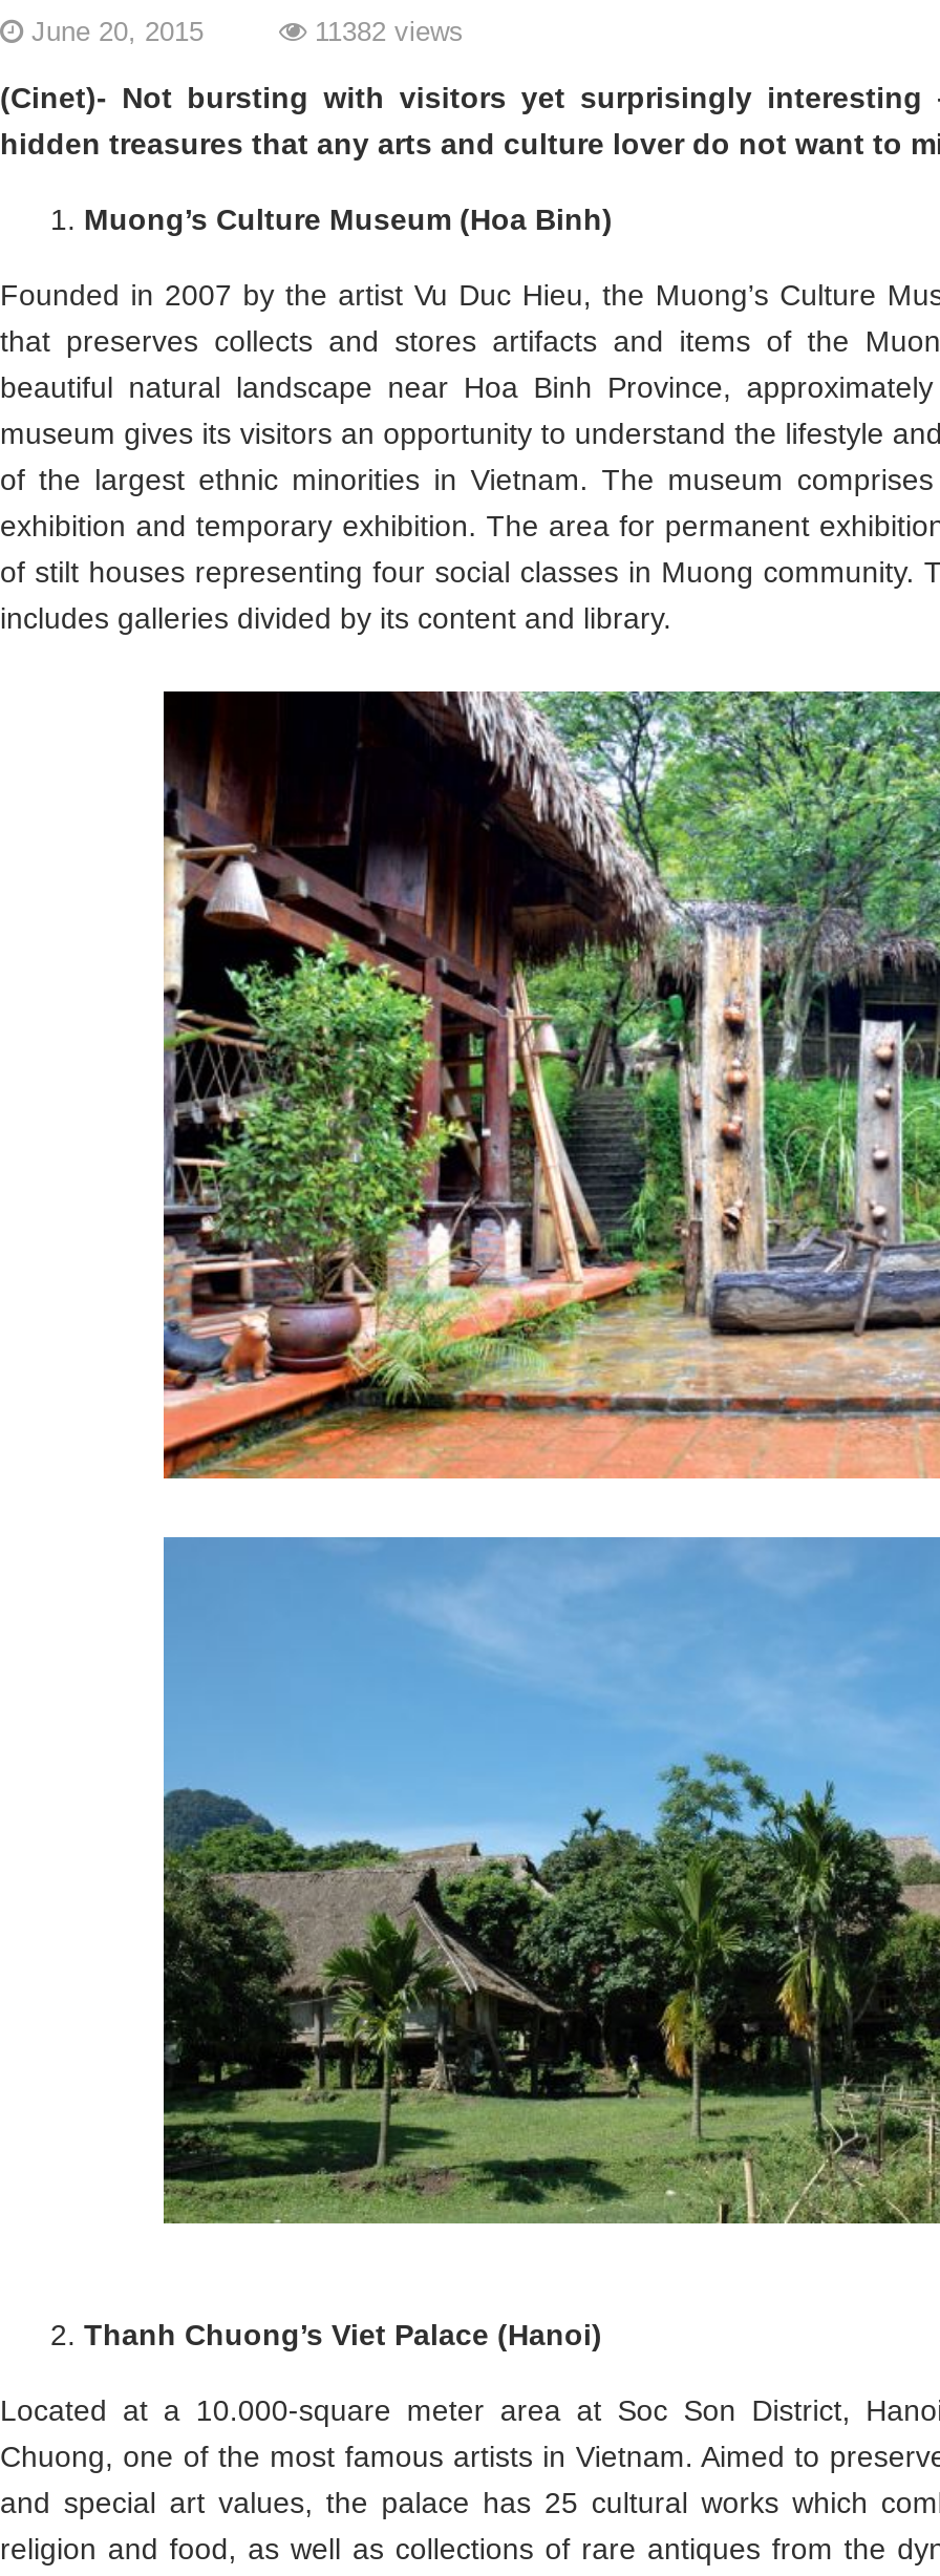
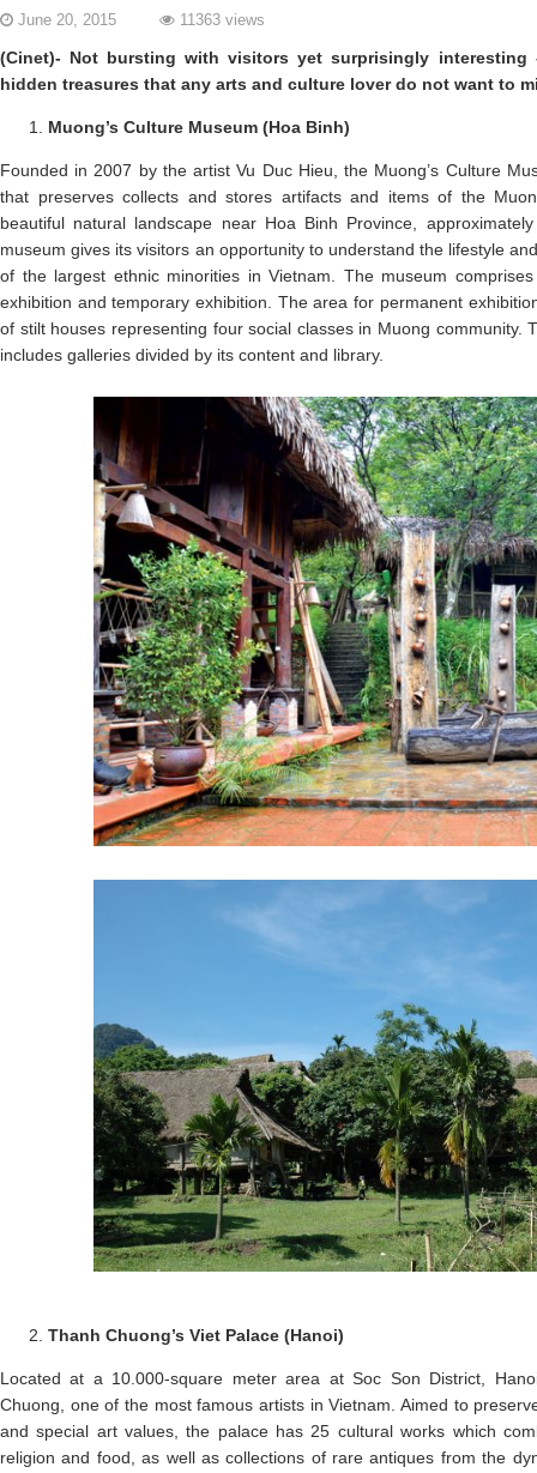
- June 20, 2015 11382 views
+ June 20, 2015 11363 views
